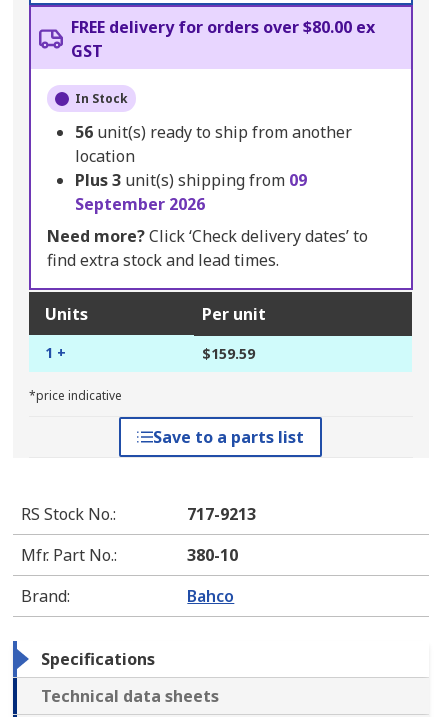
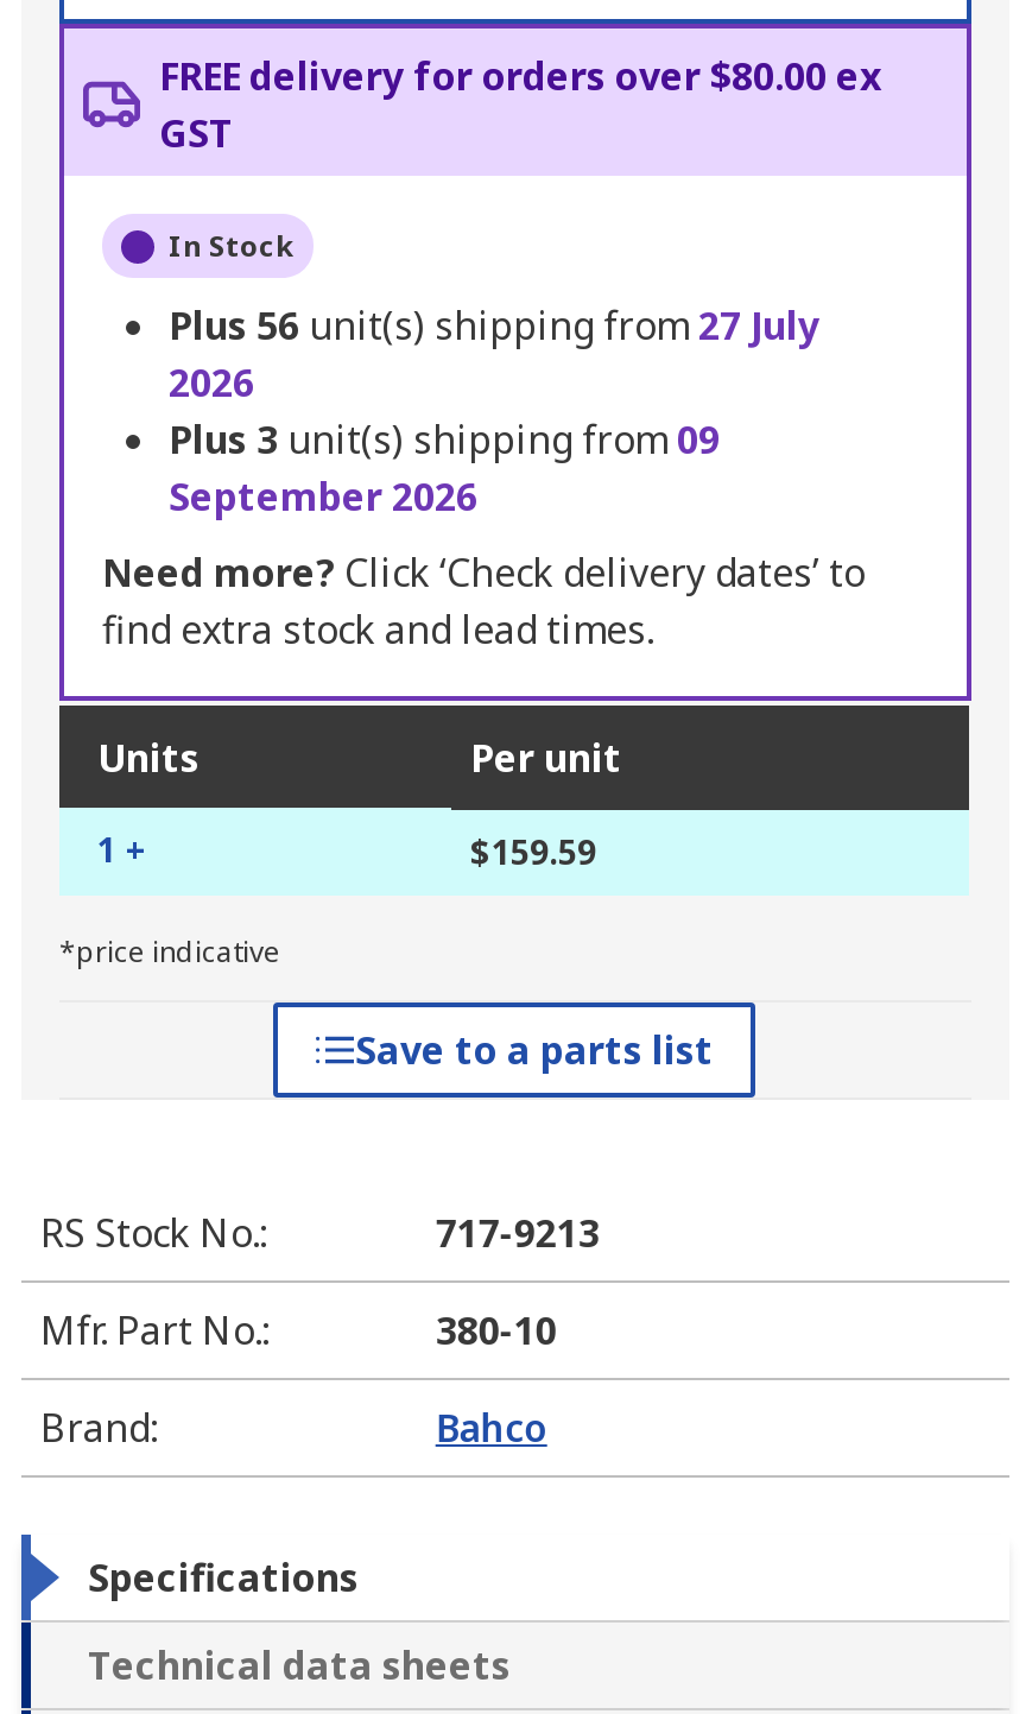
- 56 unit(s) ready to ship from another
- location
+ Plus 56 unit(s) shipping from 27 July
+ 2026
